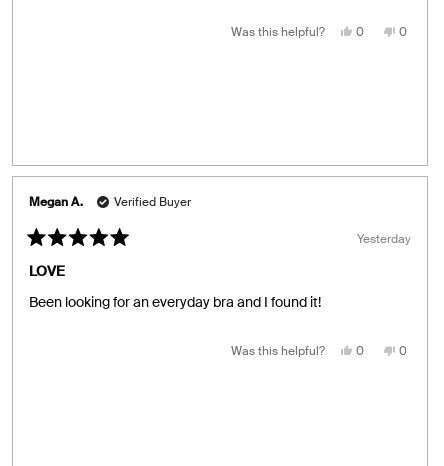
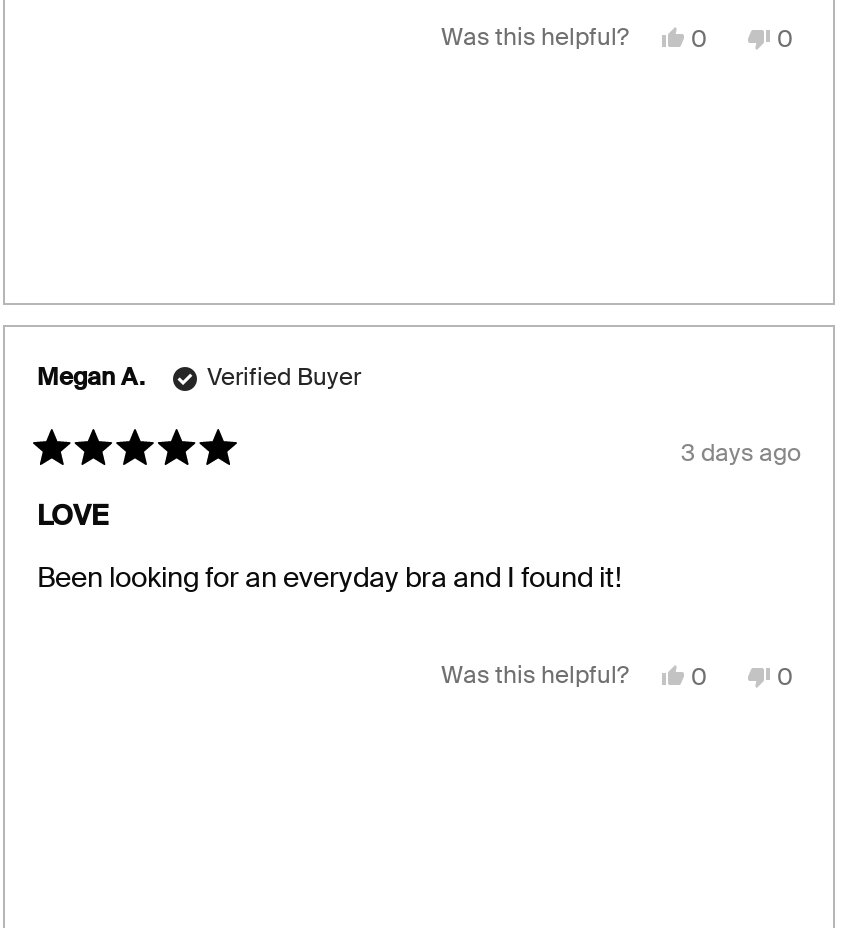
- Yesterday
+ 3 days ago
